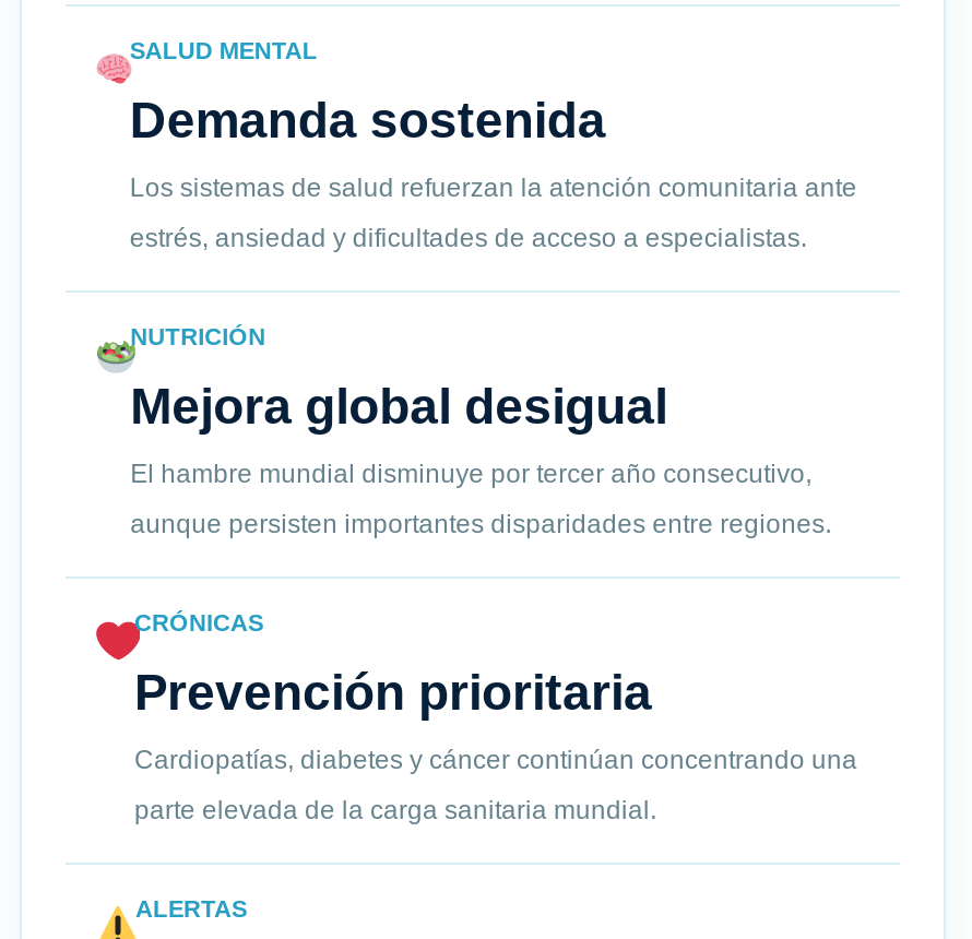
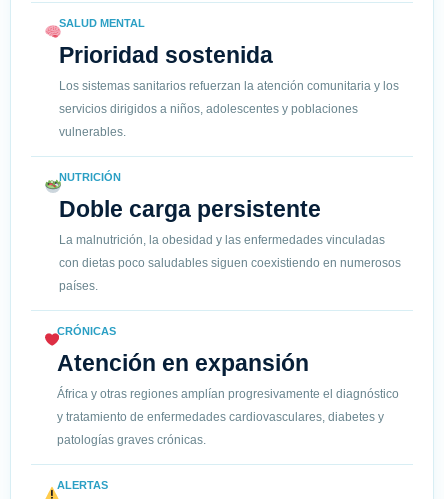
- Demanda sostenida
- Los sistemas de salud refuerzan la atención comunitaria ante
- estrés, ansiedad y dificultades de acceso a especialistas.
+ Prioridad sostenida
+ Los sistemas sanitarios refuerzan la atención comunitaria y los
+ servicios dirigidos a niños, adolescentes y poblaciones
+ vulnerables.

- Mejora global desigual
- El hambre mundial disminuye por tercer año consecutivo,
- aunque persisten importantes disparidades entre regiones.
+ Doble carga persistente
+ La malnutrición, la obesidad y las enfermedades vinculadas
+ con dietas poco saludables siguen coexistiendo en numerosos
+ países.

- Prevención prioritaria
- Cardiopatías, diabetes y cáncer continúan concentrando una
- parte elevada de la carga sanitaria mundial.
+ Atención en expansión
+ África y otras regiones amplían progresivamente el diagnóstico
+ y tratamiento de enfermedades cardiovasculares, diabetes y
+ patologías graves crónicas.
